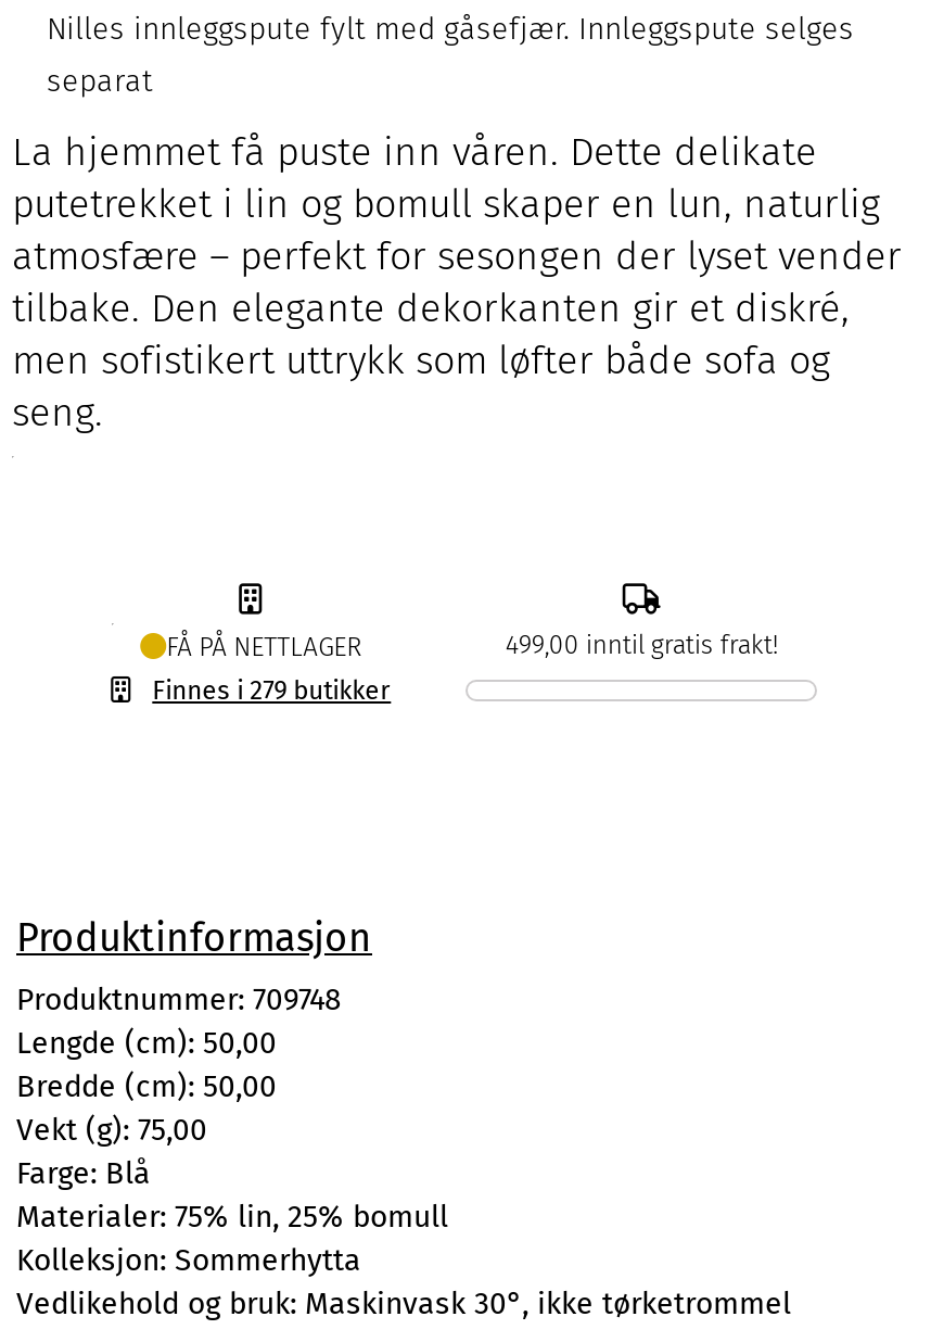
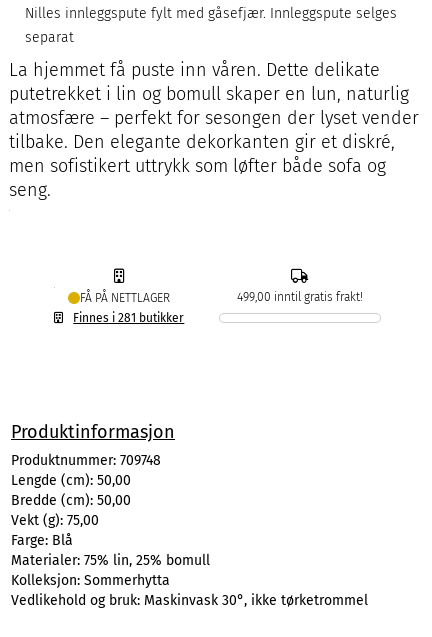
- Finnes i 279 butikker
+ Finnes i 281 butikker
